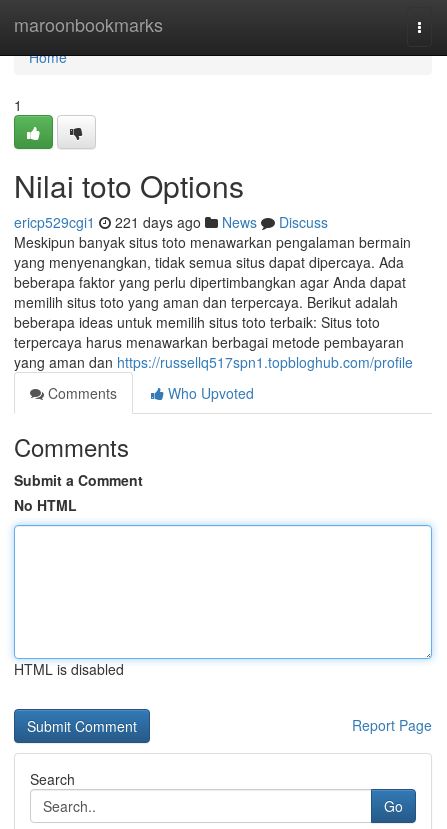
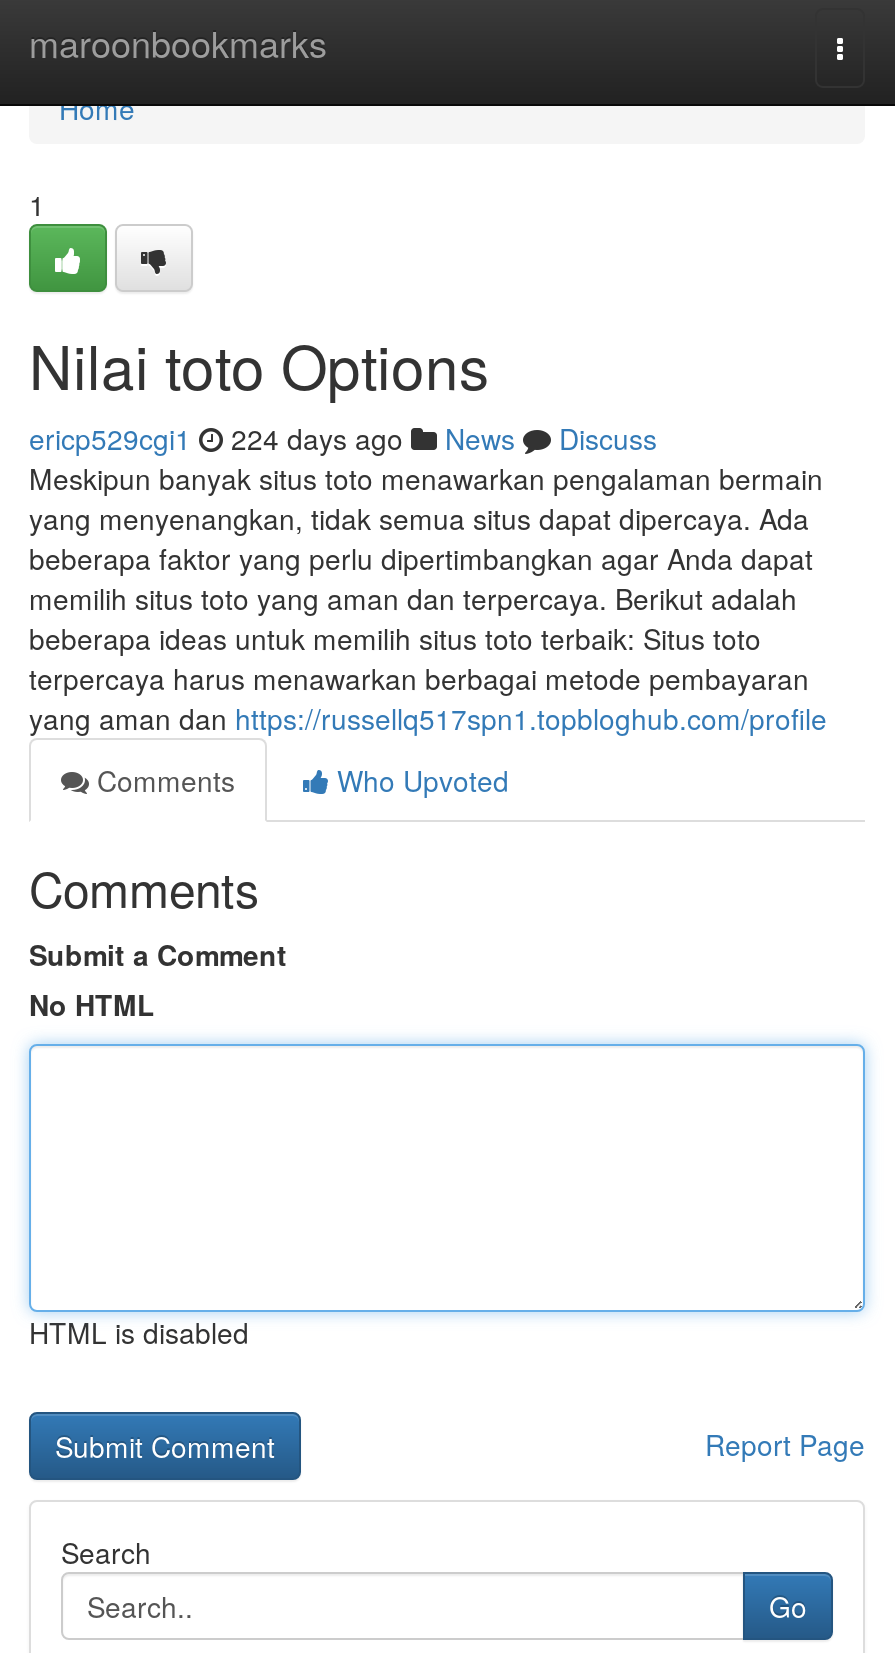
- ericp529cgi1 221 days ago News Discuss
+ ericp529cgi1 224 days ago News Discuss
